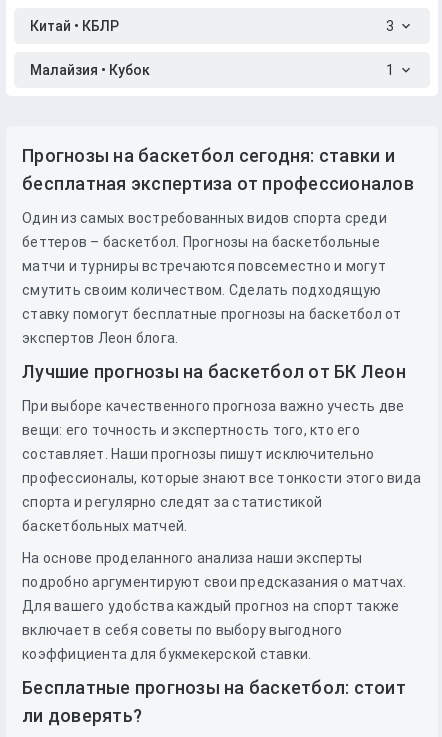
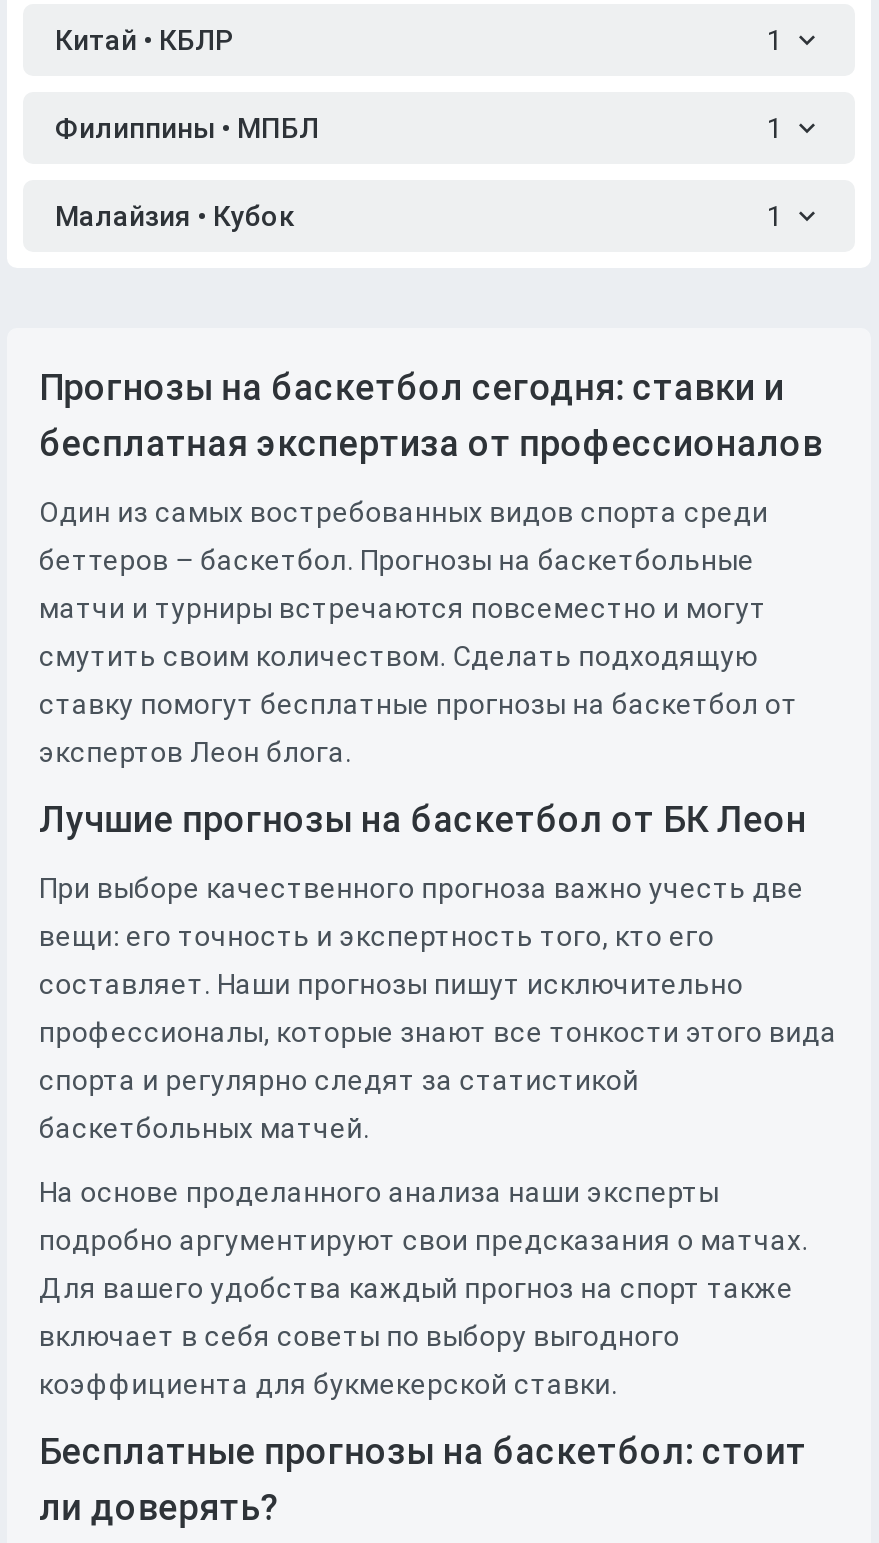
- 3
+ 1
+ Филиппины • МПБЛ
+ 1
